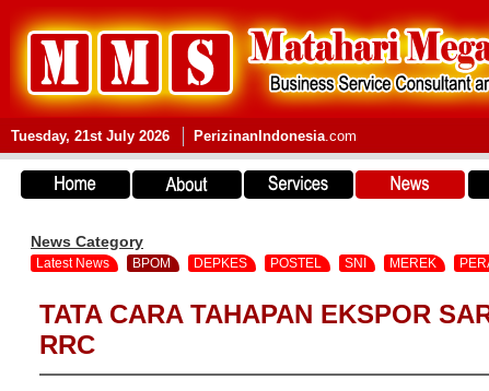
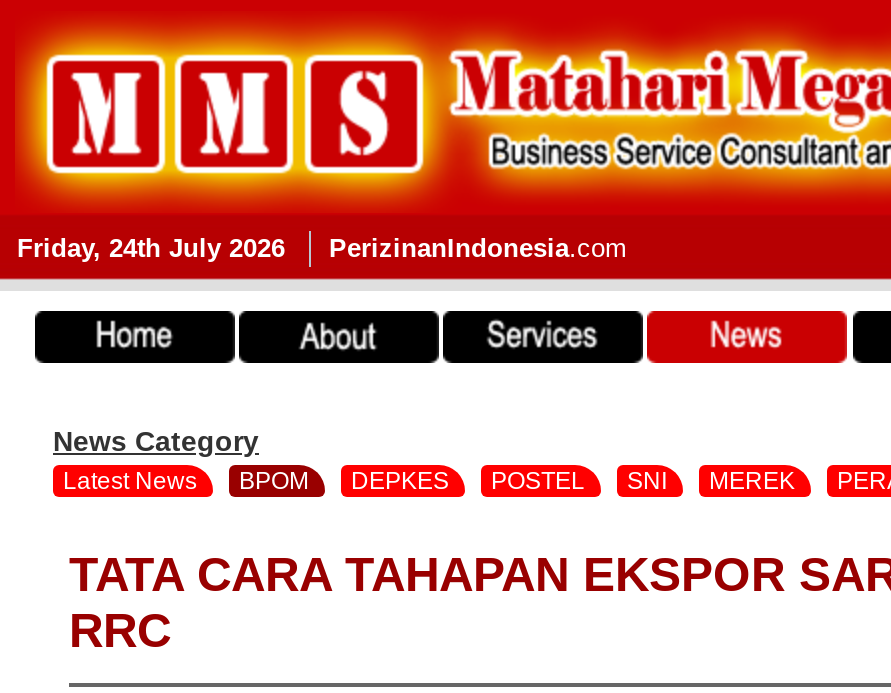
- Tuesday, 21st July 2026
+ Friday, 24th July 2026
